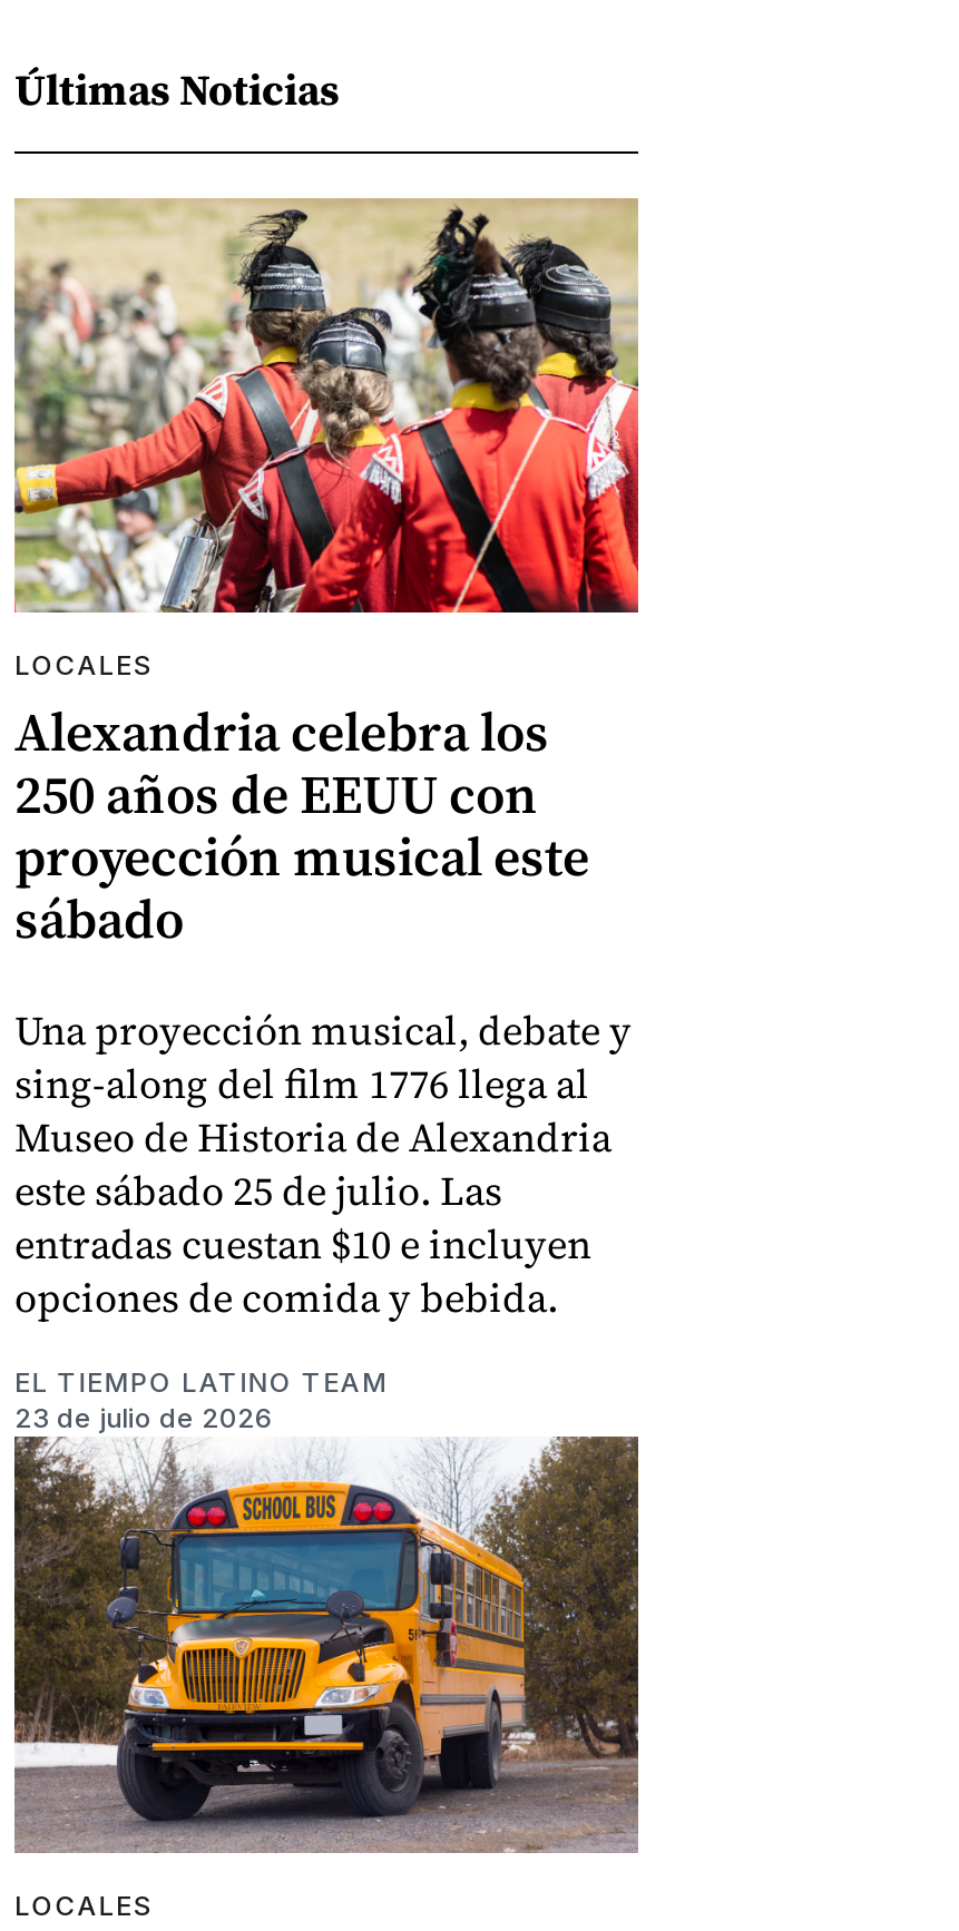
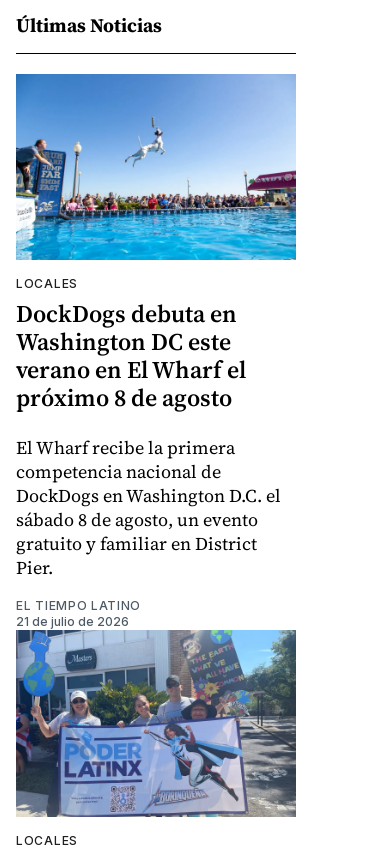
- [image]
- Alexandria celebra los
- 250 años de EEUU con
- proyección musical este
- sábado
+ [image]
+ DockDogs debuta en
+ Washington DC este
+ verano en El Wharf el
+ próximo 8 de agosto

- Una proyección musical, debate y
- sing-along del film 1776 llega al
- Museo de Historia de Alexandria
- este sábado 25 de julio. Las
- entradas cuestan $10 e incluyen
- opciones de comida y bebida.
+ El Wharf recibe la primera
+ competencia nacional de
+ DockDogs en Washington D.C. el
+ sábado 8 de agosto, un evento
+ gratuito y familiar en District
+ Pier.

- [image]
- EL TIEMPO LATINO TEAM
- 23 de julio de 2026
+ [image]
+ EL TIEMPO LATINO
+ 21 de julio de 2026
